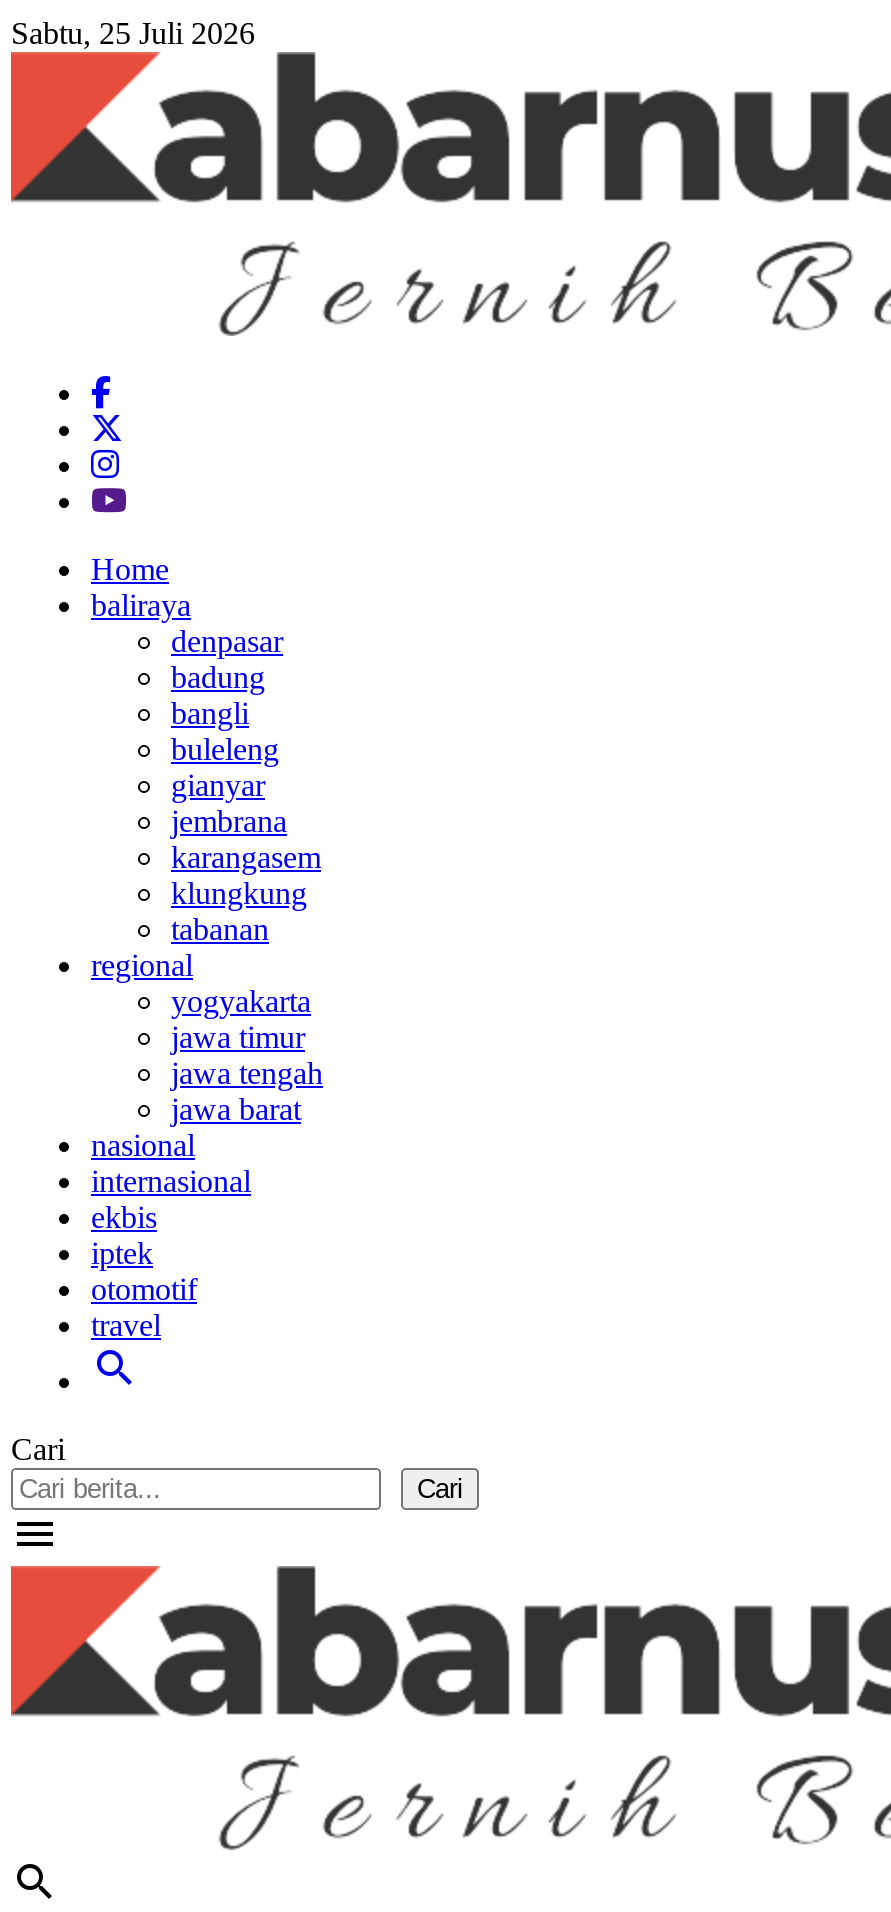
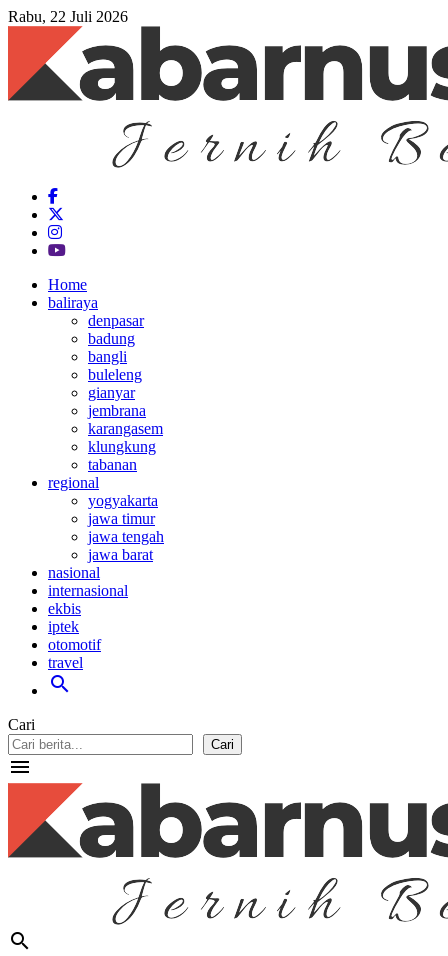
- Sabtu, 25 Juli 2026
+ Rabu, 22 Juli 2026
